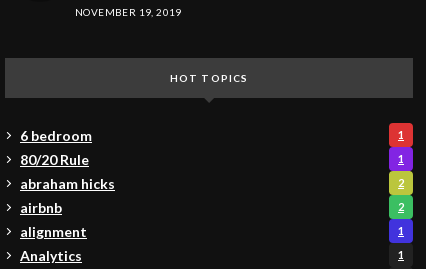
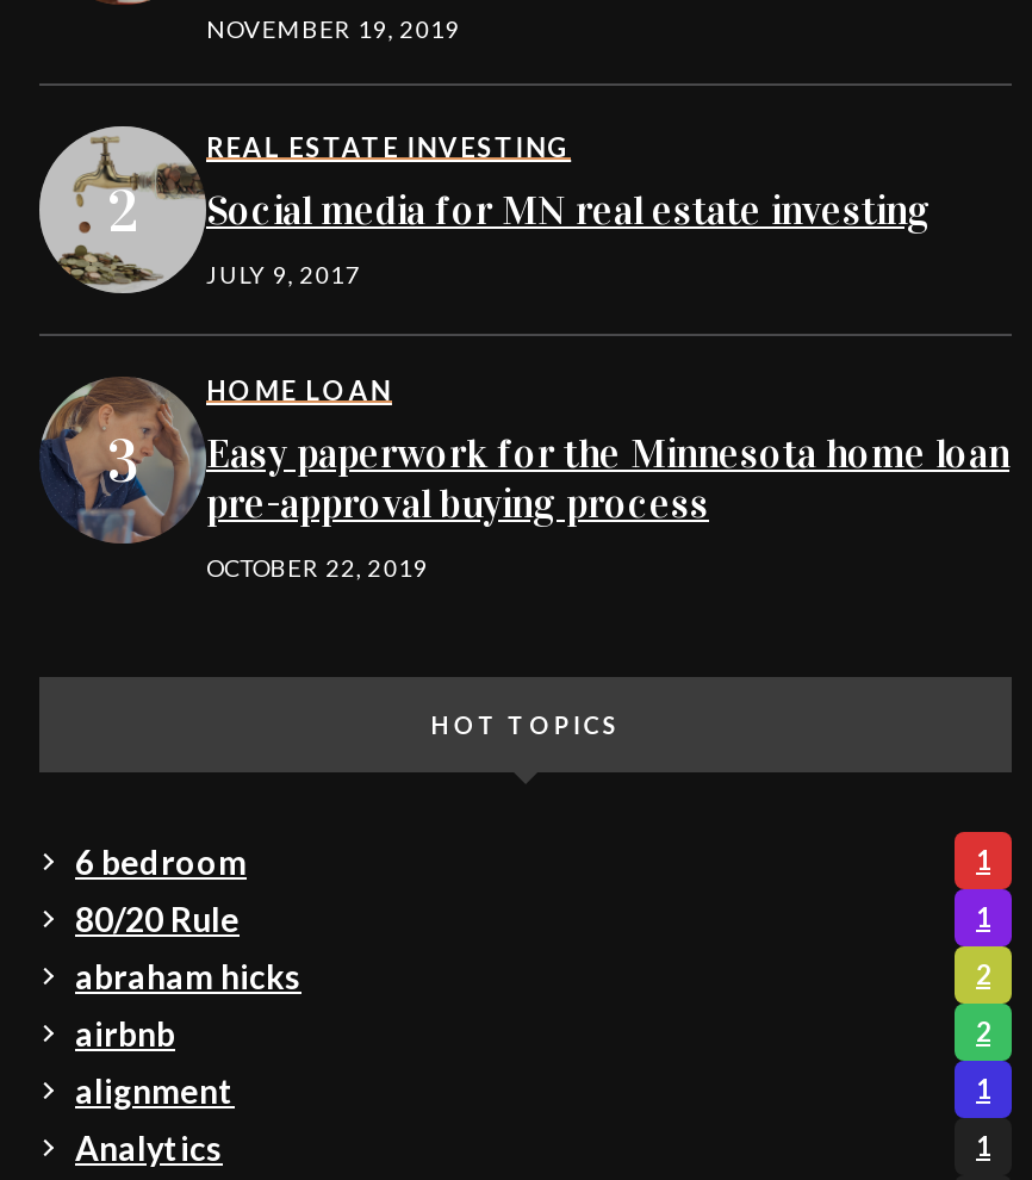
+ [image]
+ REAL ESTATE INVESTING
+ Social media for MN real estate investing
+ JULY 9, 2017

+ [image]
+ HOME LOAN
+ Easy paperwork for the Minnesota home loan
+ pre-approval buying process
+ OCTOBER 22, 2019
